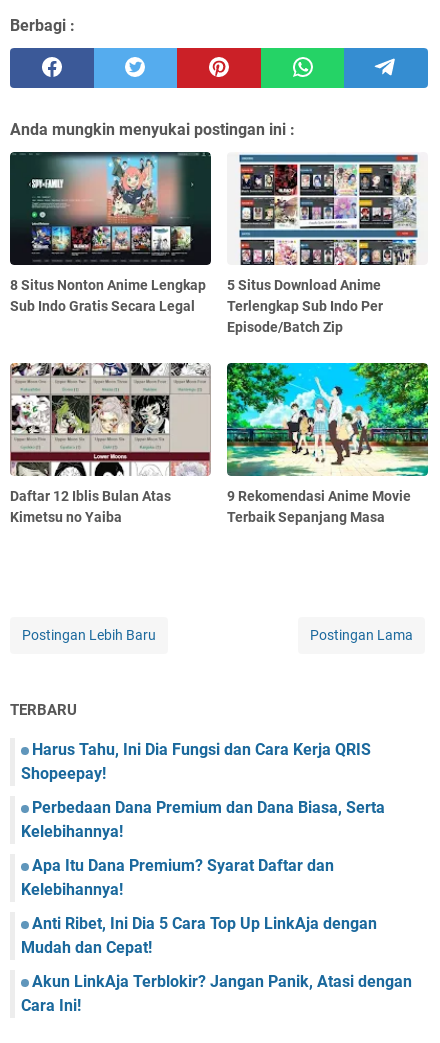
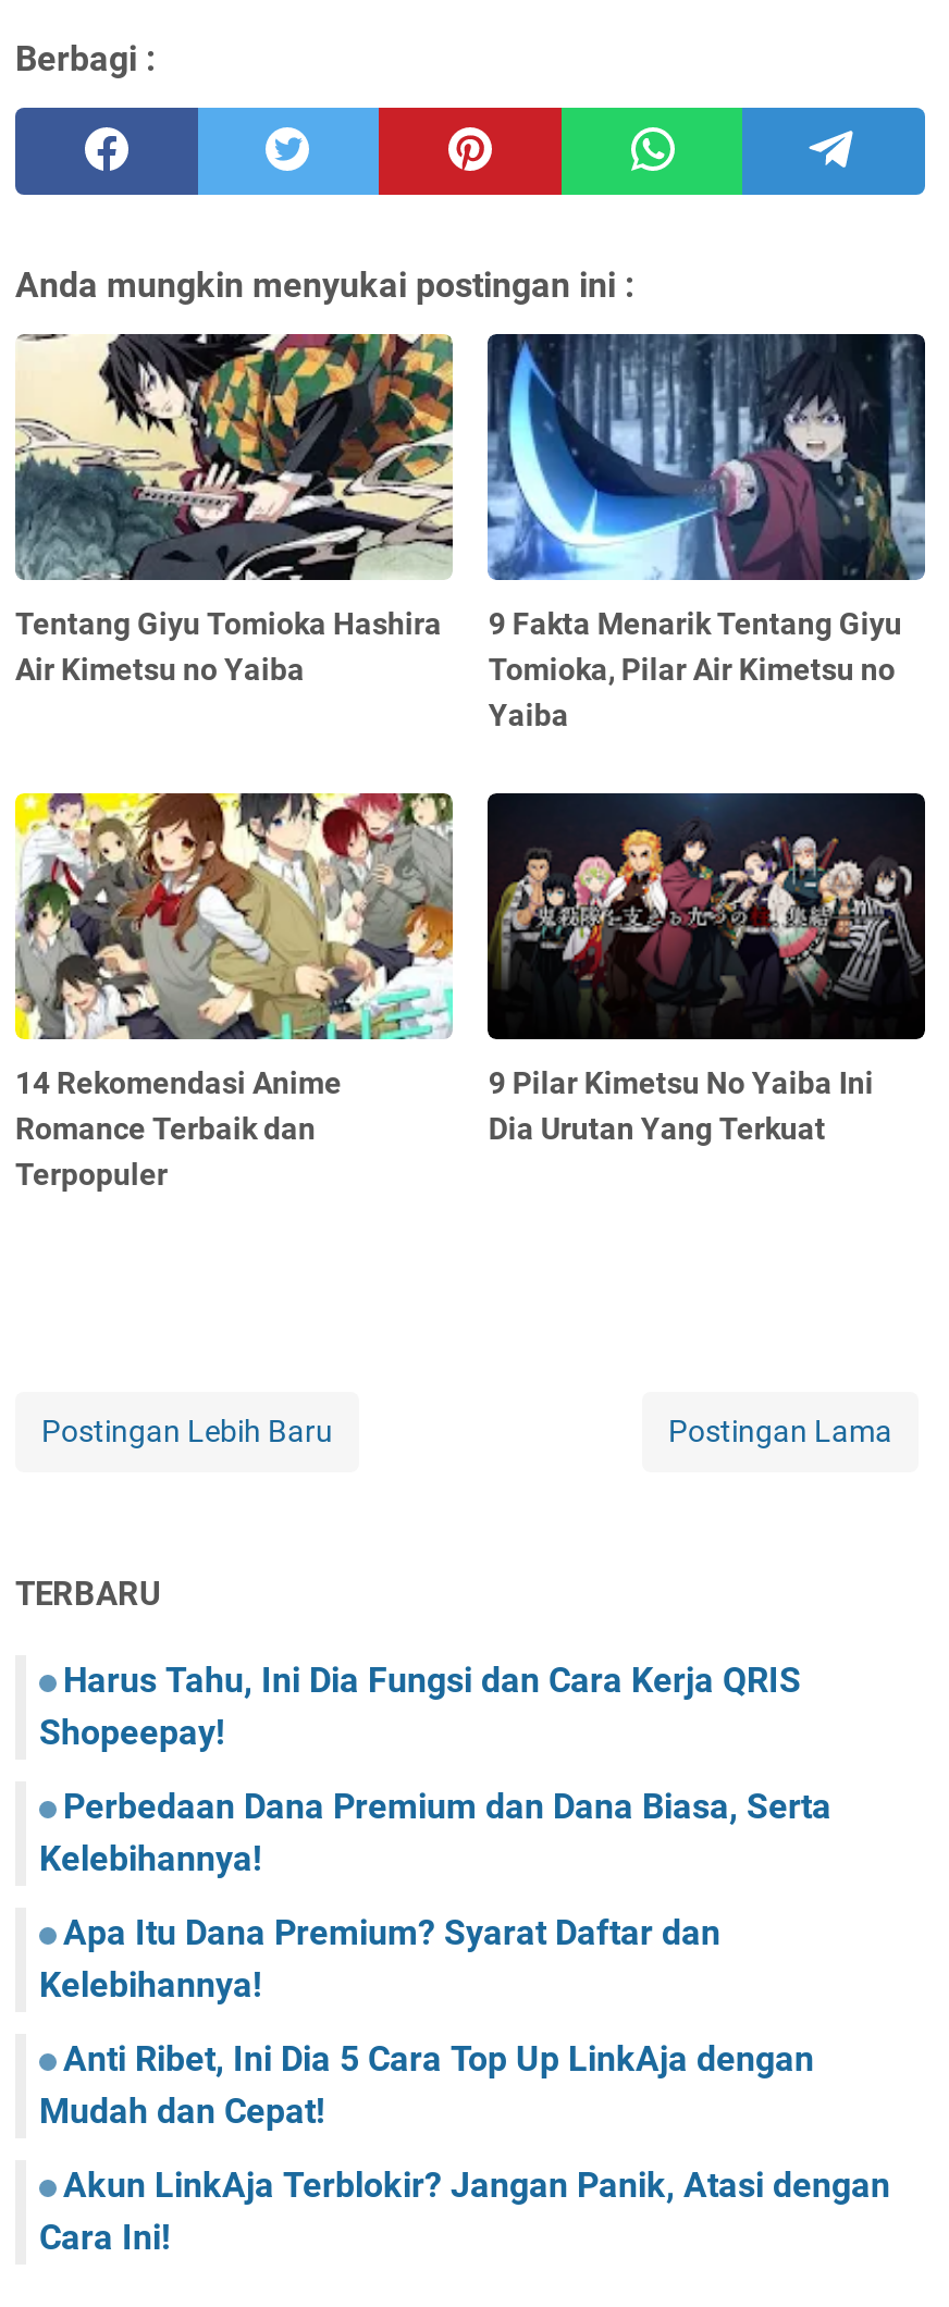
- [image]
- 8 Situs Nonton Anime Lengkap
- Sub Indo Gratis Secara Legal
+ [image]
+ Tentang Giyu Tomioka Hashira
+ Air Kimetsu no Yaiba

- [image]
- 5 Situs Download Anime
- Terlengkap Sub Indo Per
- Episode/Batch Zip
+ [image]
+ 9 Fakta Menarik Tentang Giyu
+ Tomioka, Pilar Air Kimetsu no
+ Yaiba

- [image]
- Daftar 12 Iblis Bulan Atas
- Kimetsu no Yaiba
+ [image]
+ 14 Rekomendasi Anime
+ Romance Terbaik dan
+ Terpopuler

- [image]
- 9 Rekomendasi Anime Movie
- Terbaik Sepanjang Masa
+ [image]
+ 9 Pilar Kimetsu No Yaiba Ini
+ Dia Urutan Yang Terkuat
